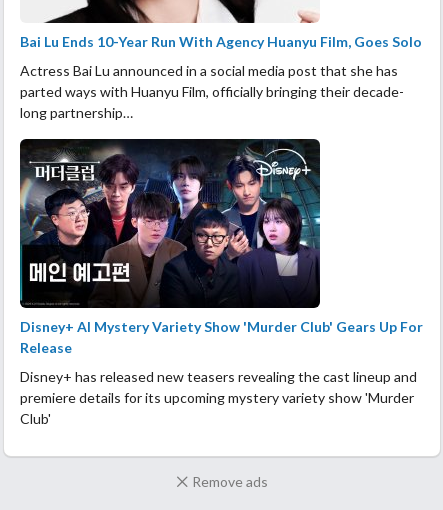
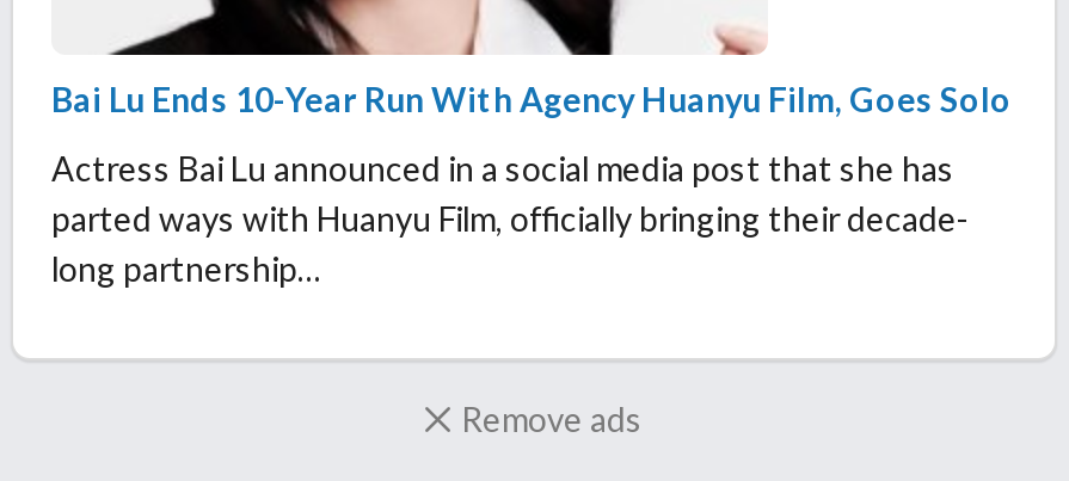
- [image]
- Disney+ AI Mystery Variety Show 'Murder Club' Gears Up For
- Release
- Disney+ has released new teasers revealing the cast lineup and
- premiere details for its upcoming mystery variety show 'Murder
- Club'
